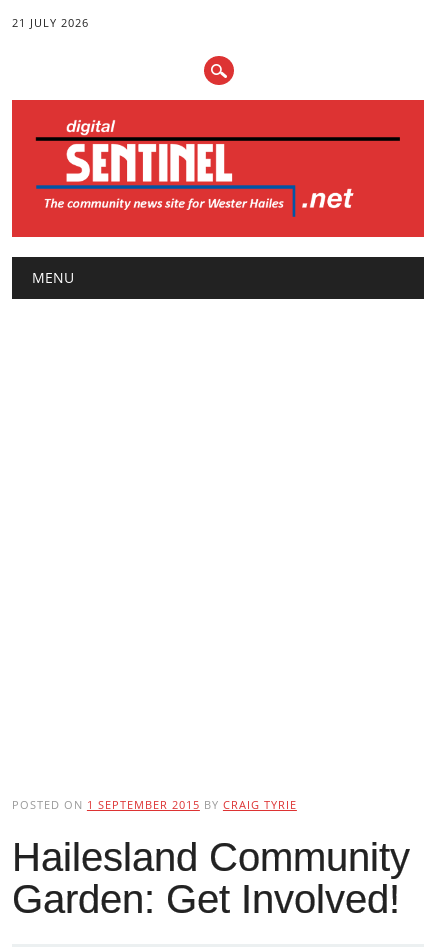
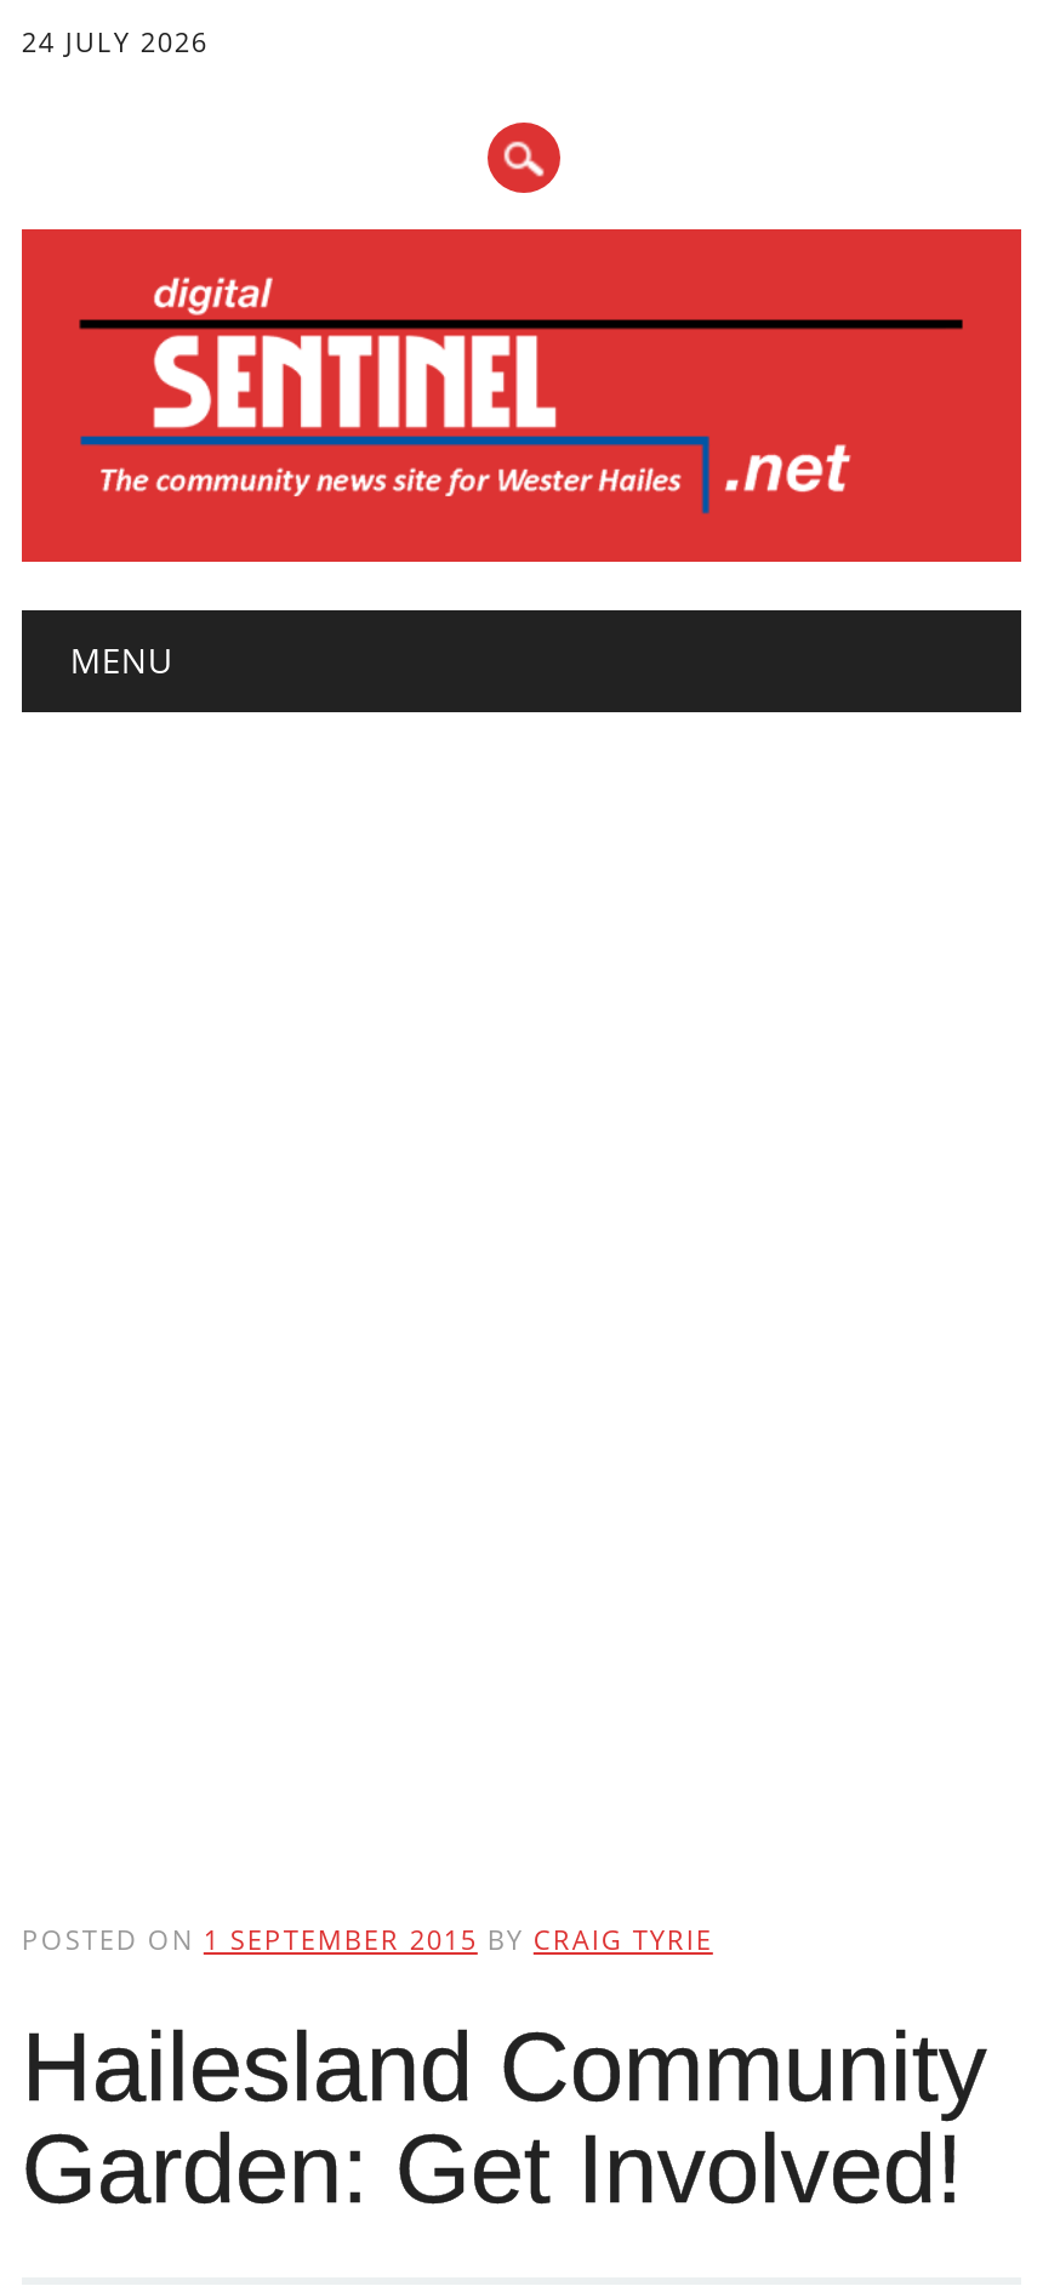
- 21 JULY 2026
+ 24 JULY 2026
